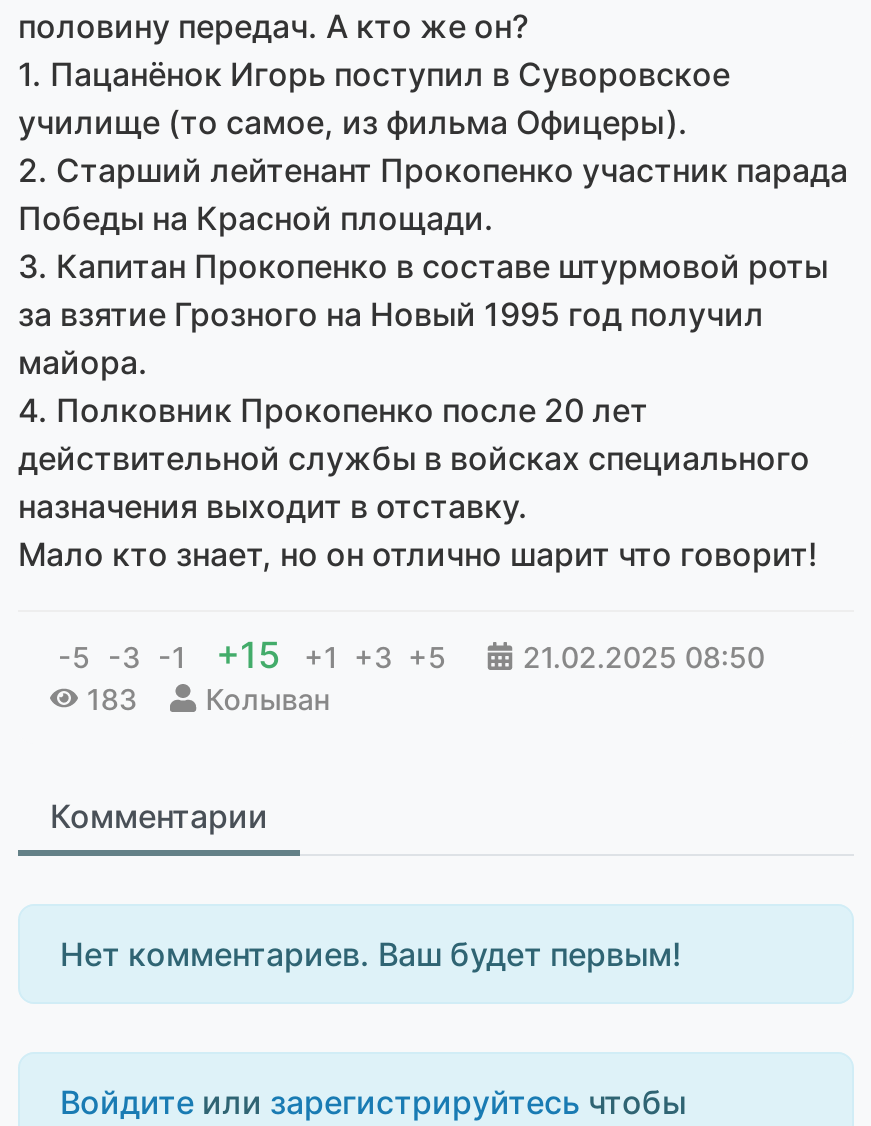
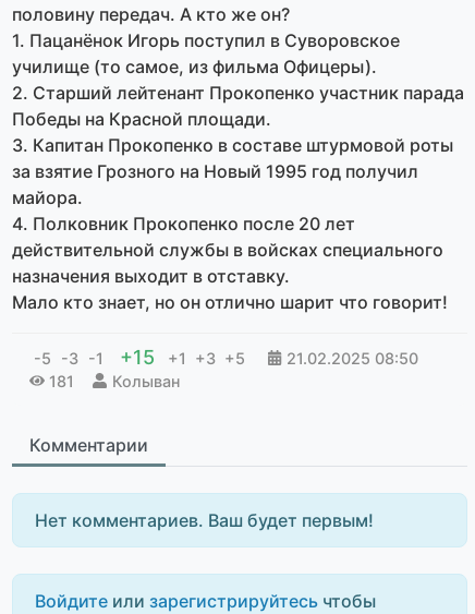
- 183
+ 181
